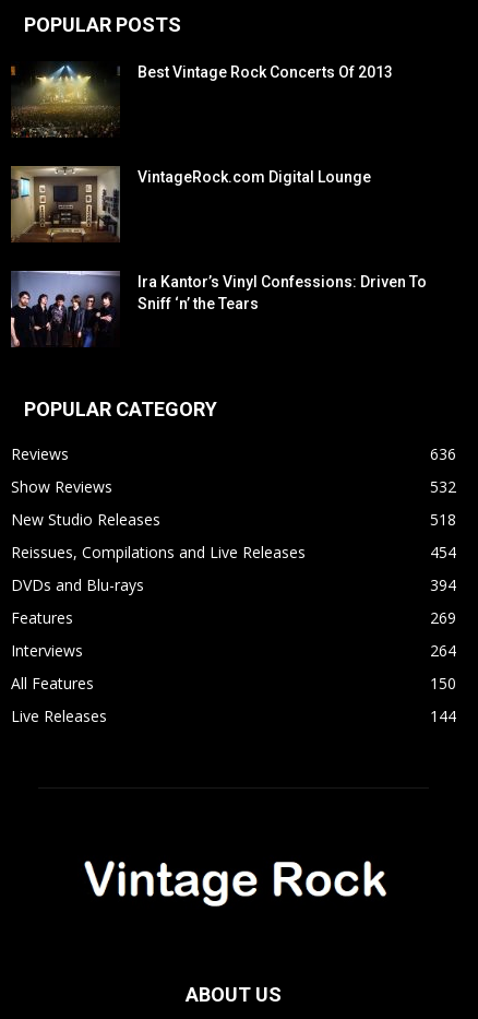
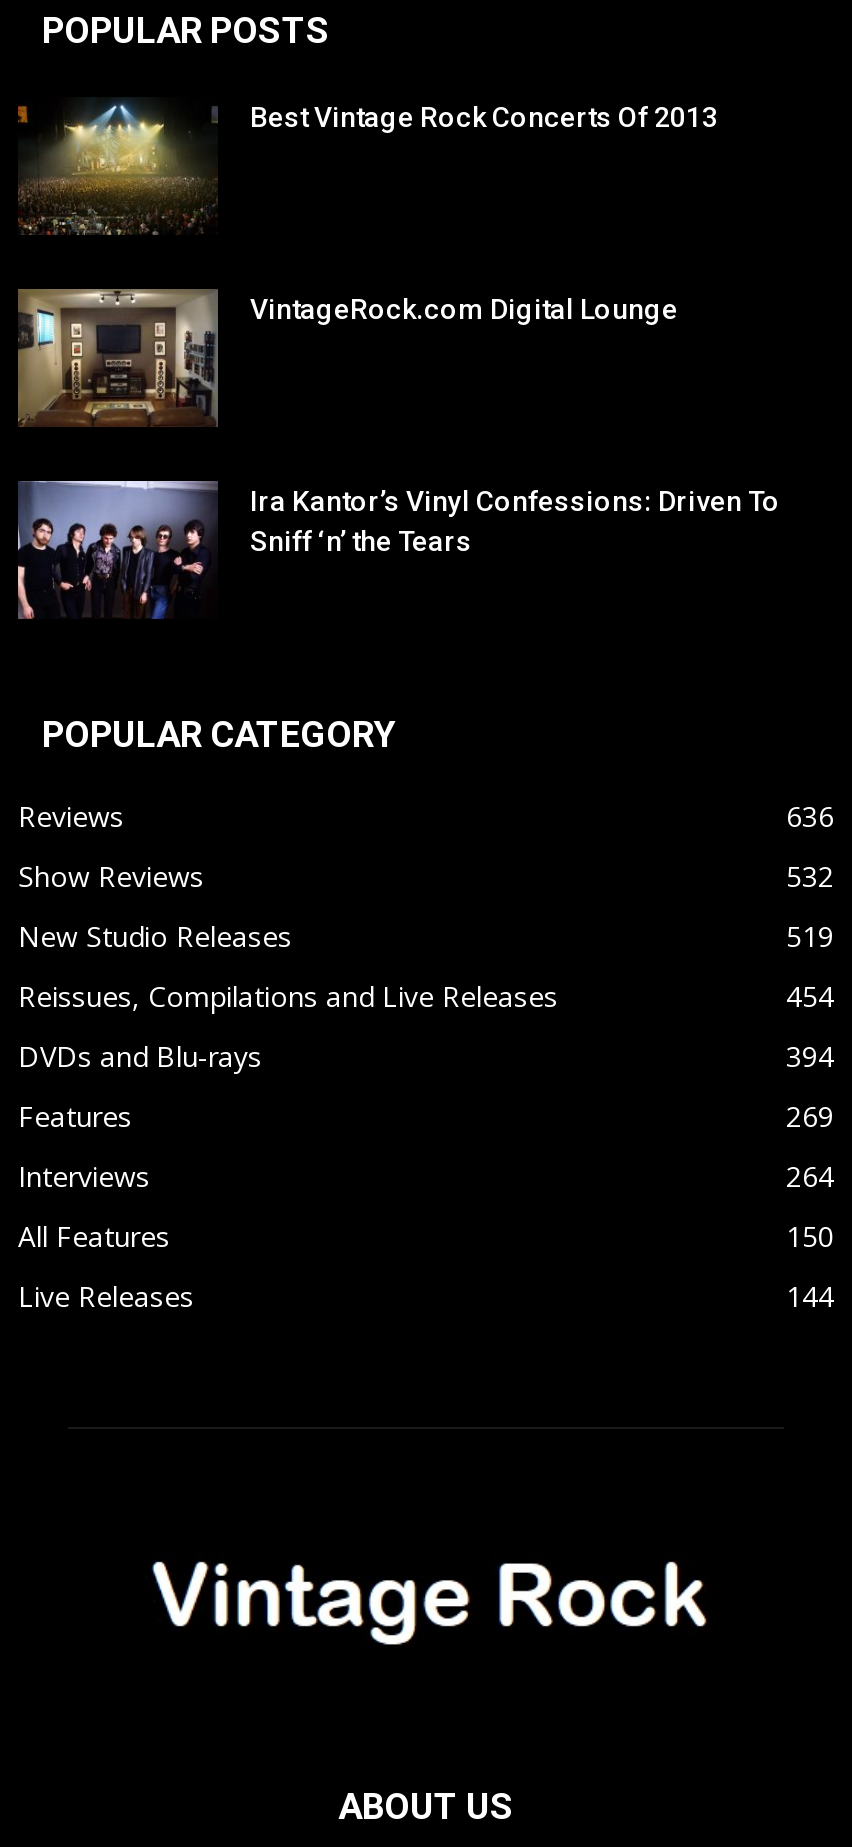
- 518
+ 519
